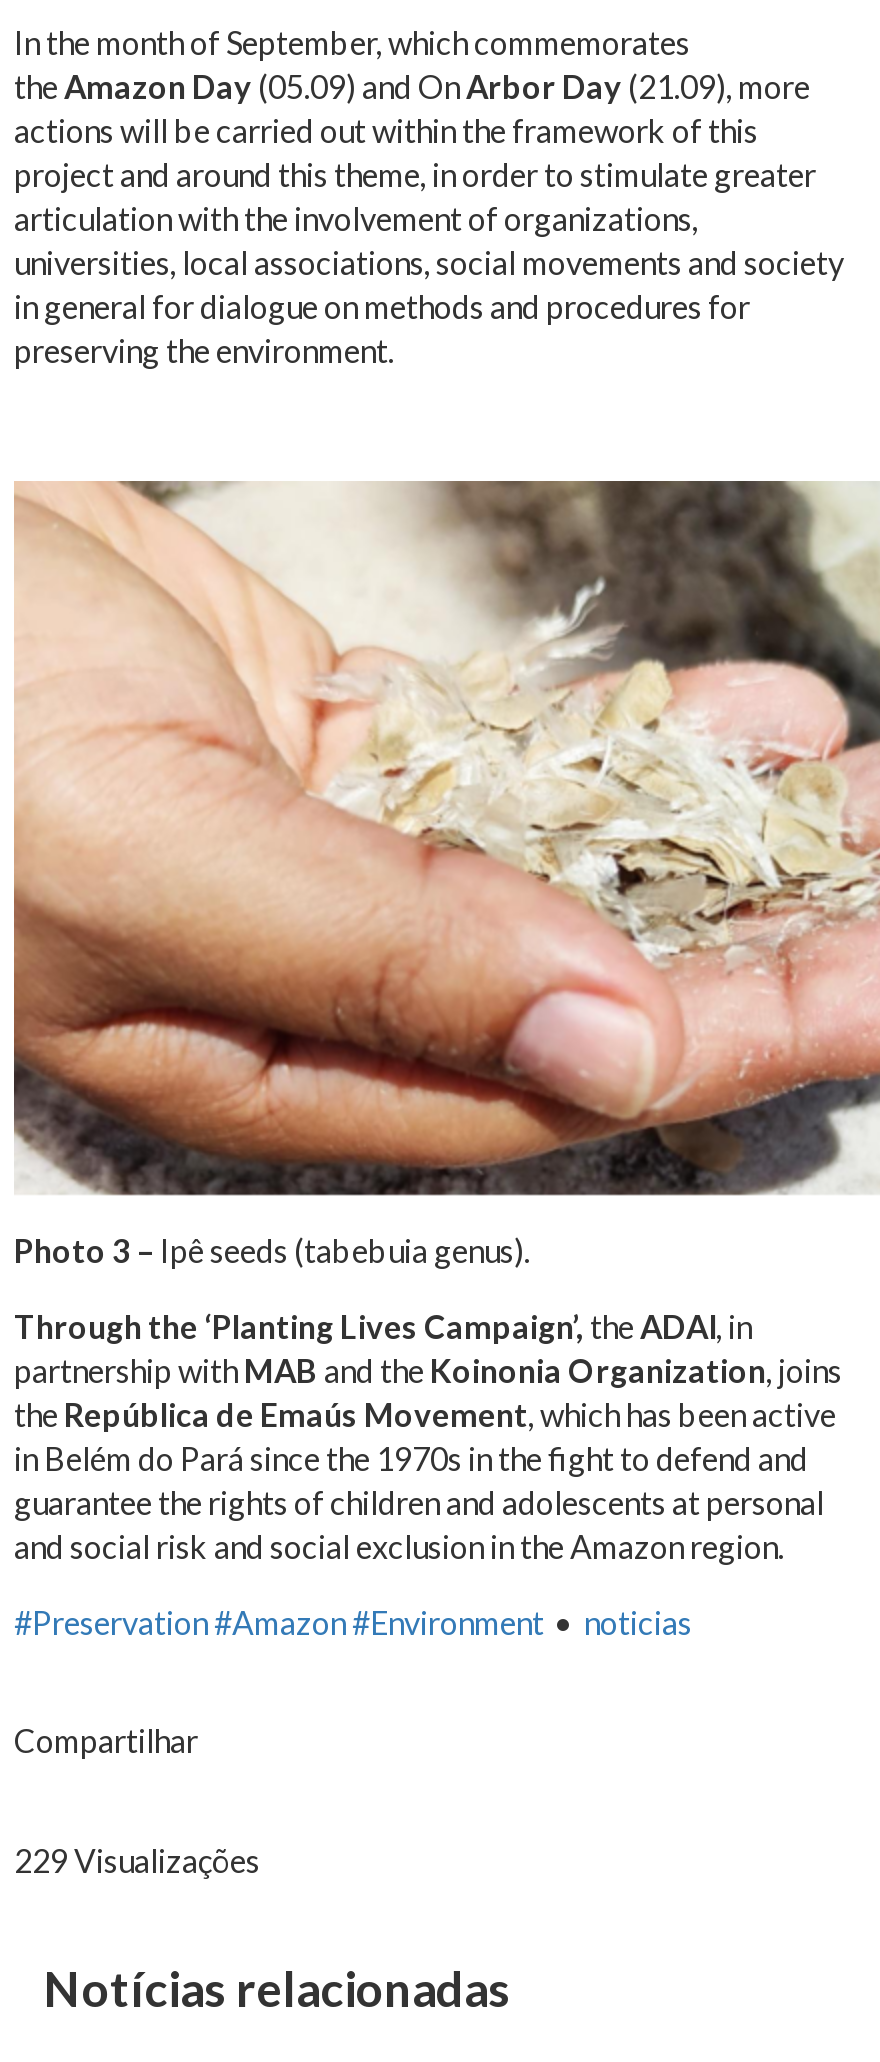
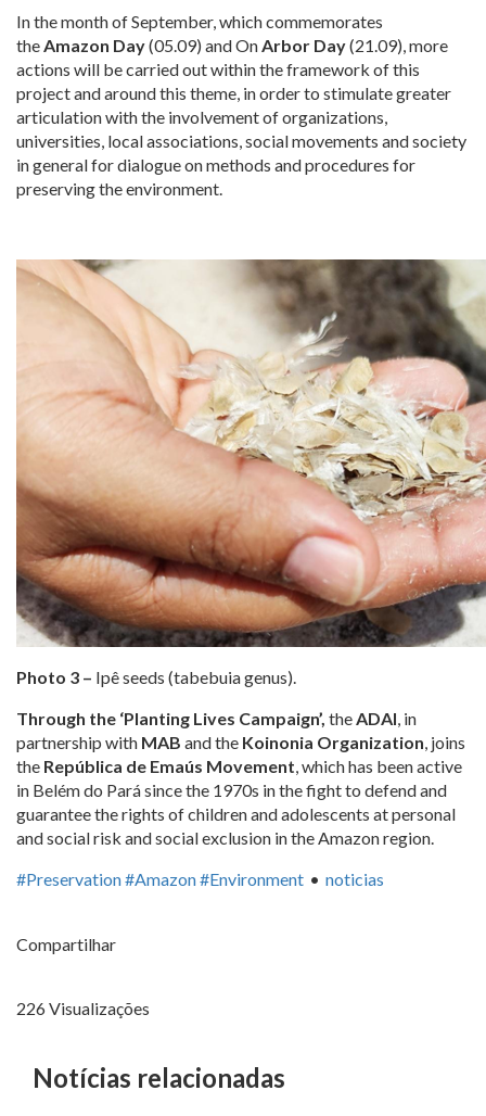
- 229 Visualizações
+ 226 Visualizações
